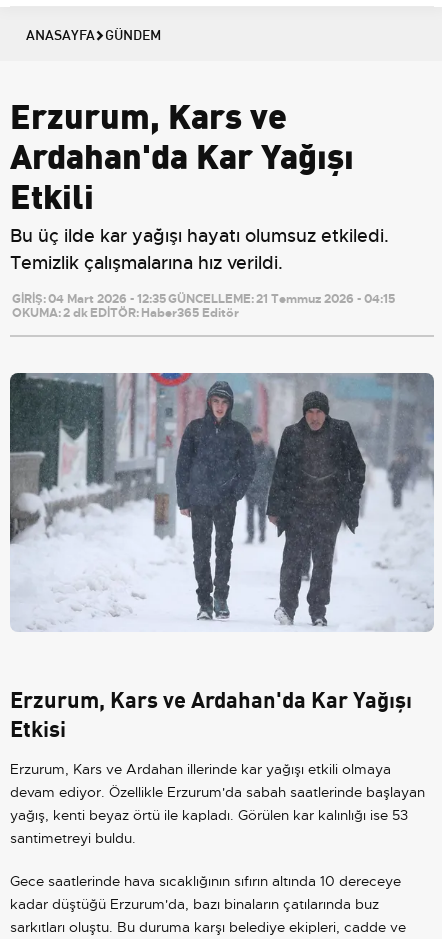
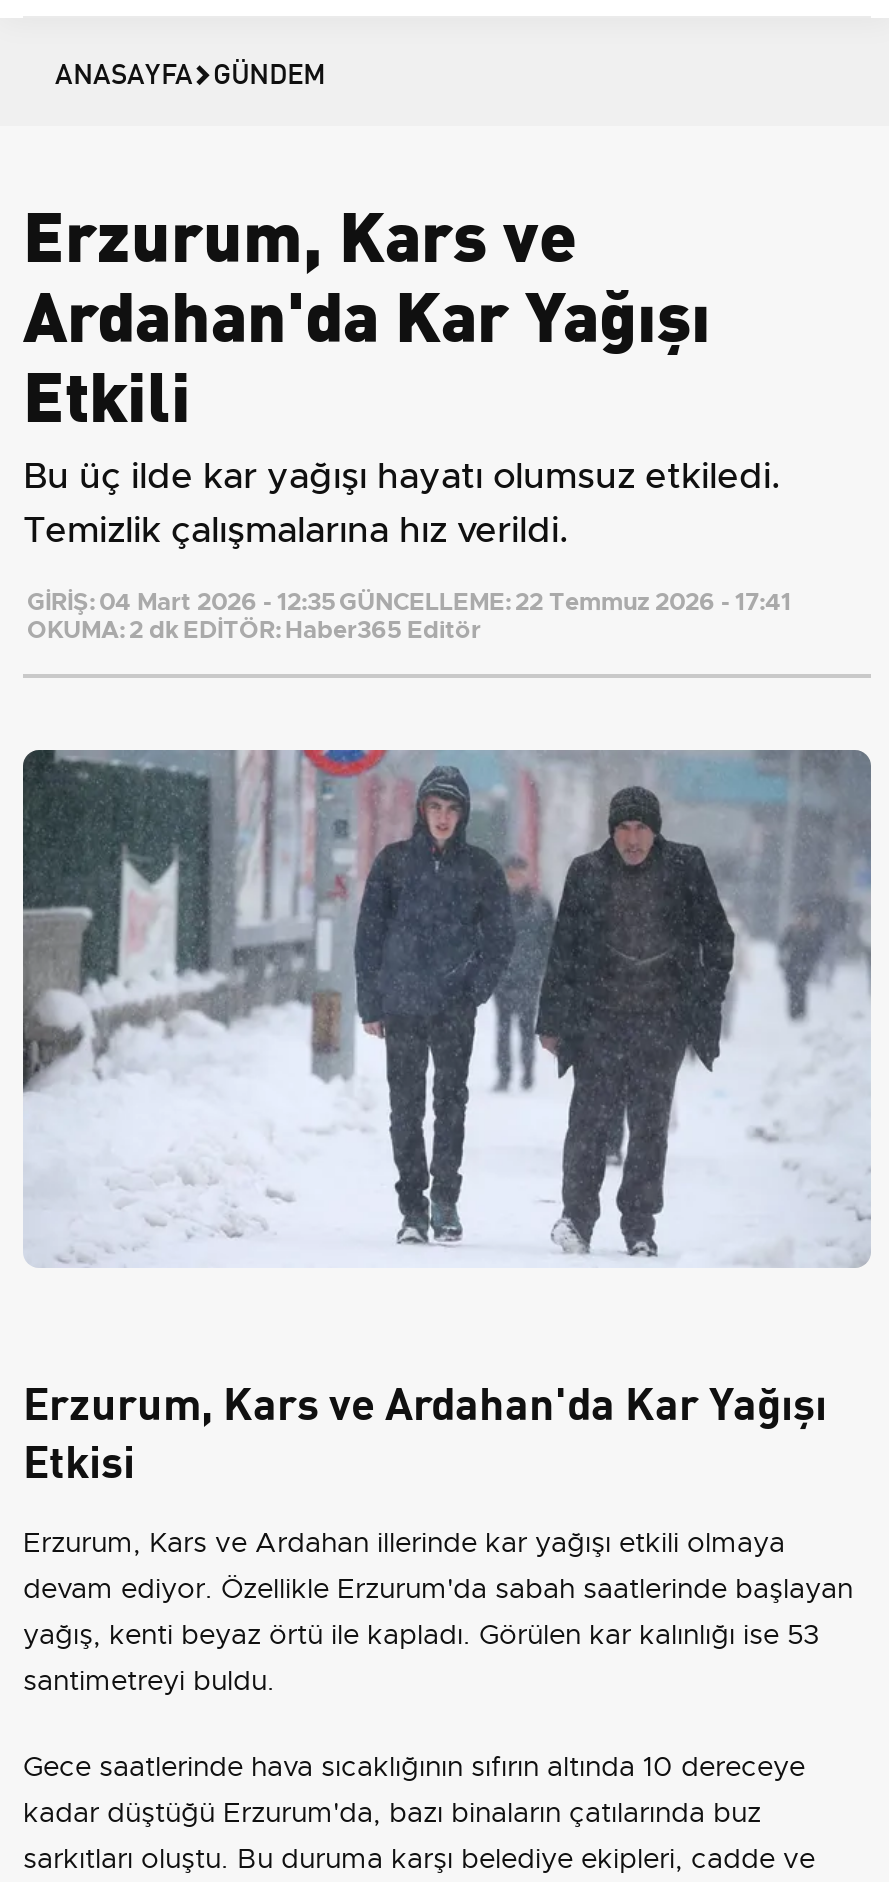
- GİRİŞ: 04 Mart 2026 - 12:35 GÜNCELLEME: 21 Temmuz 2026 - 04:15
+ GİRİŞ: 04 Mart 2026 - 12:35 GÜNCELLEME: 22 Temmuz 2026 - 17:41
